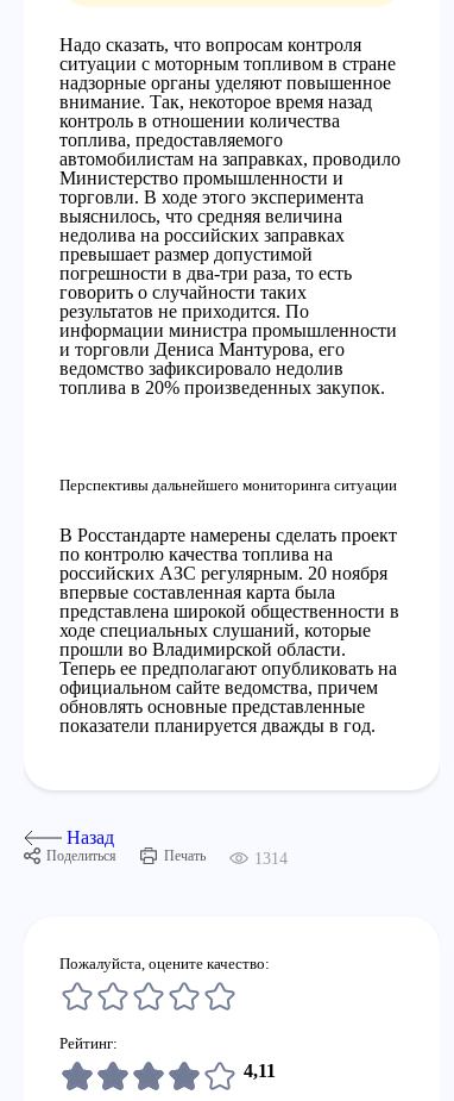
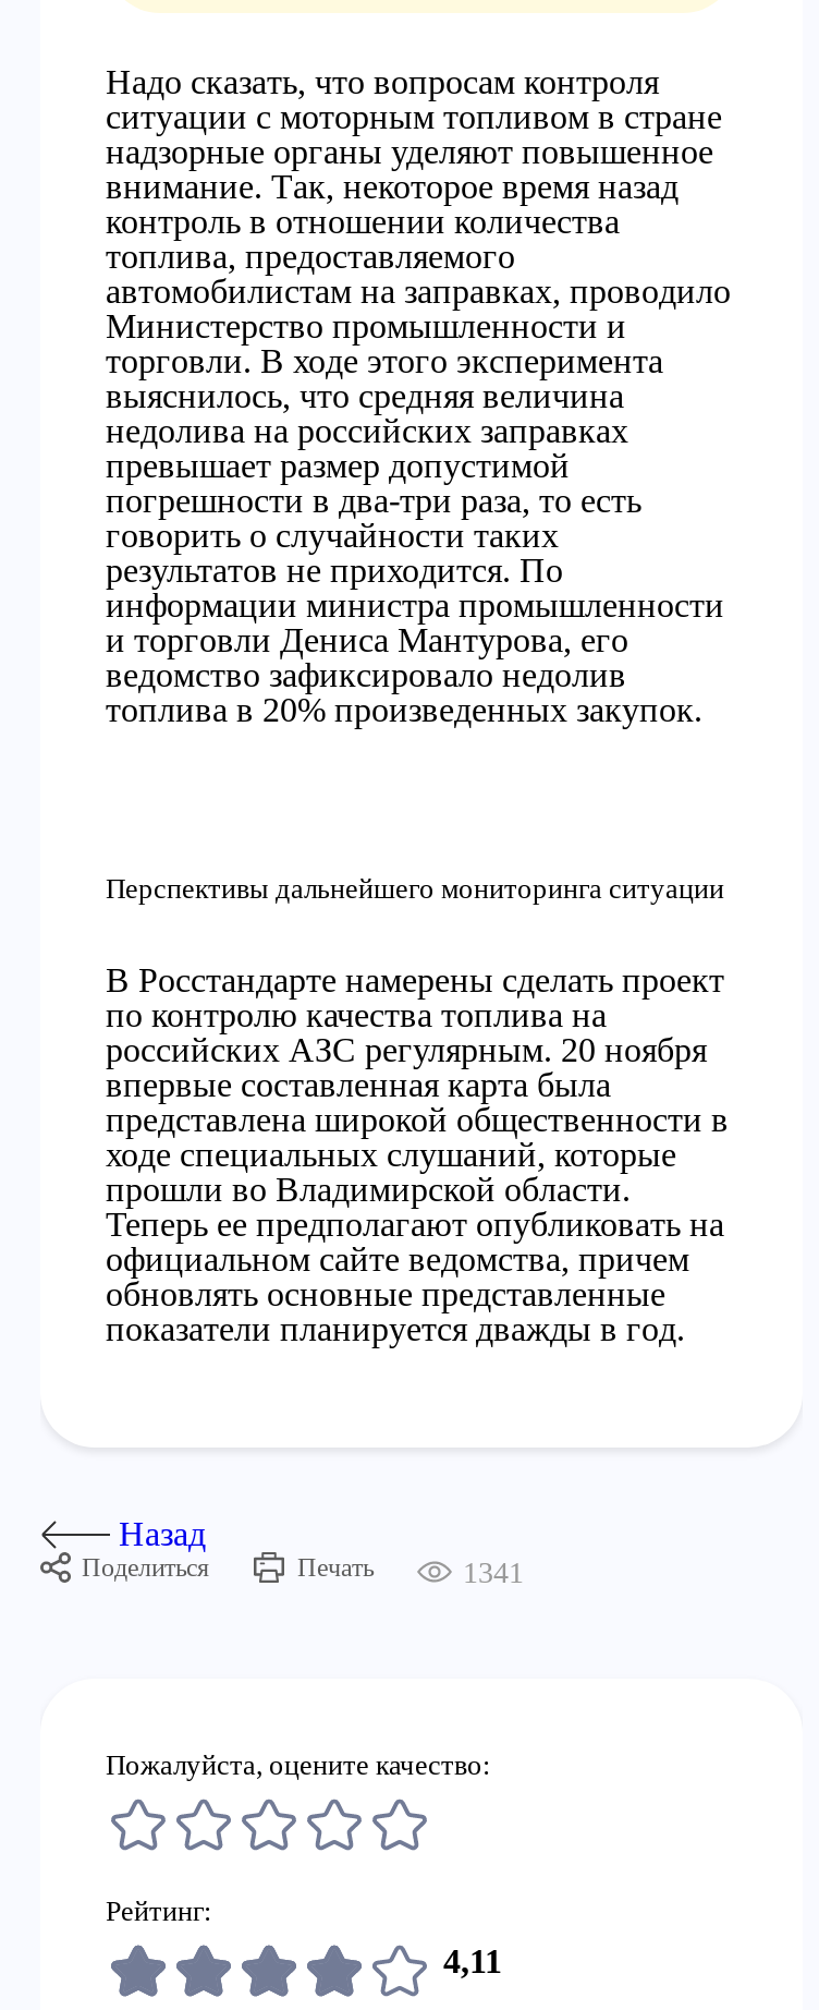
- 1314
+ 1341
